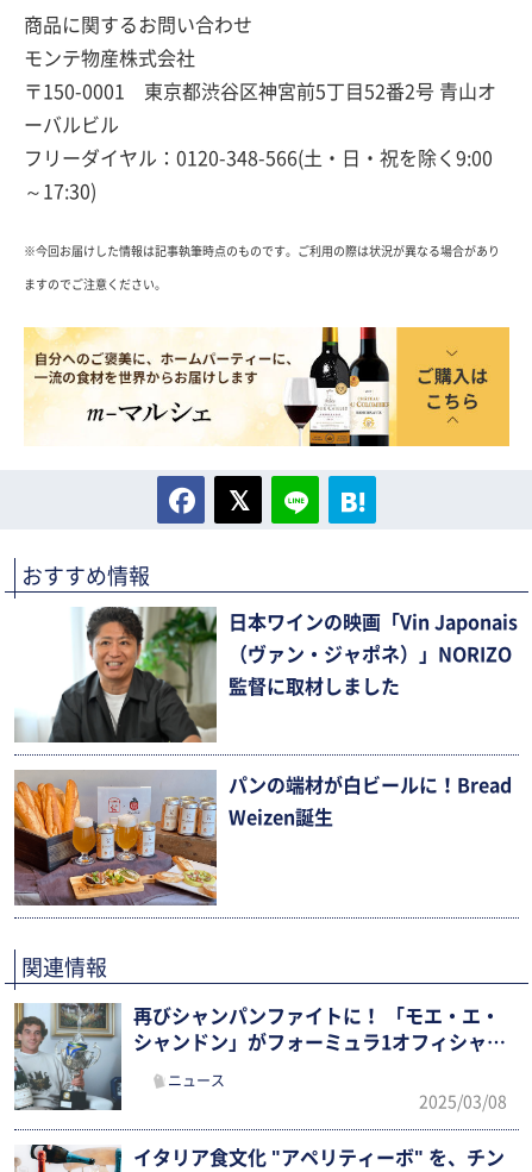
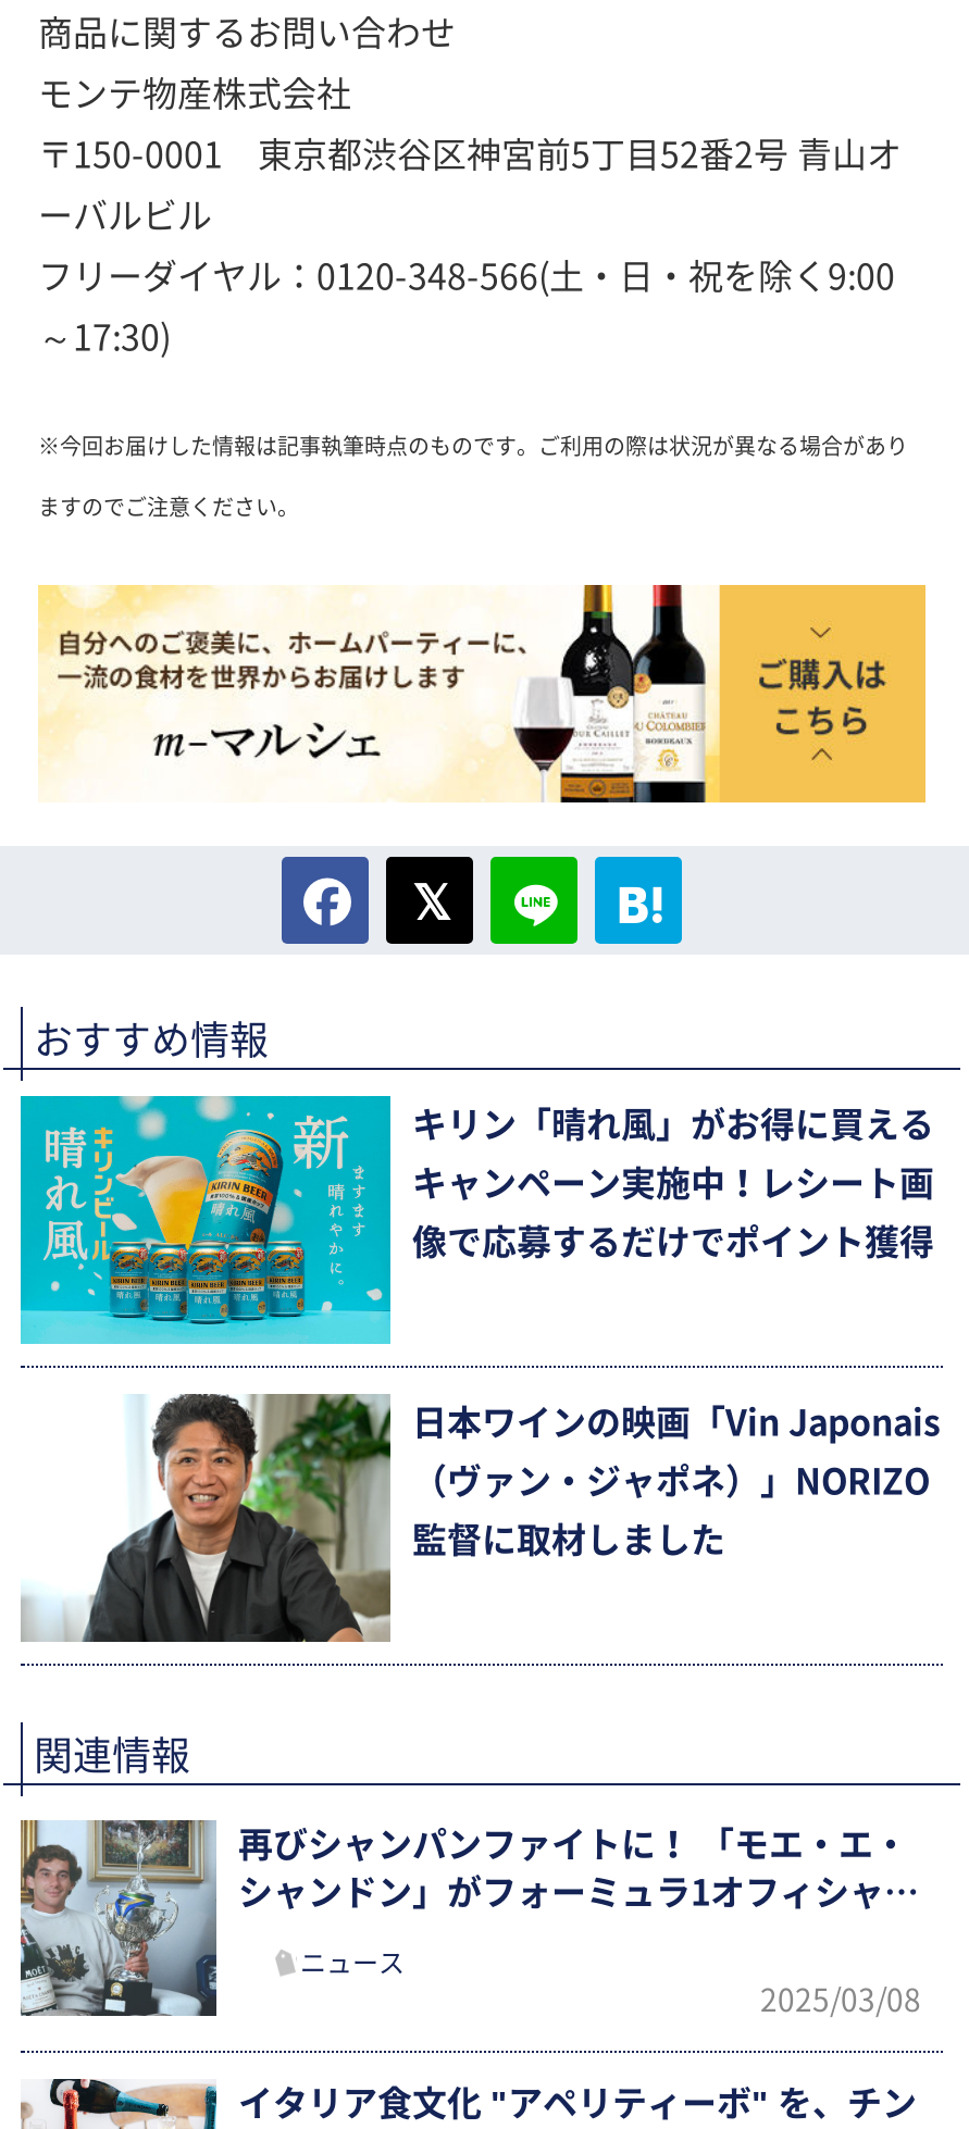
+ [image]
+ キリン「晴れ風」がお得に買える
+ キャンペーン実施中！レシート画
+ 像で応募するだけでポイント獲得

moved down: [image] | 日本ワインの映画「Vin Japonais | （ヴァン・ジャポネ）」NORIZO | 監督に取材しました

- [image]
- パンの端材が白ビールに！Bread
- Weizen誕生
